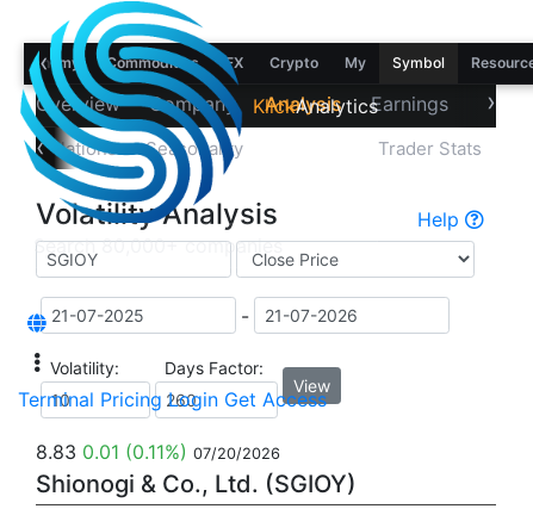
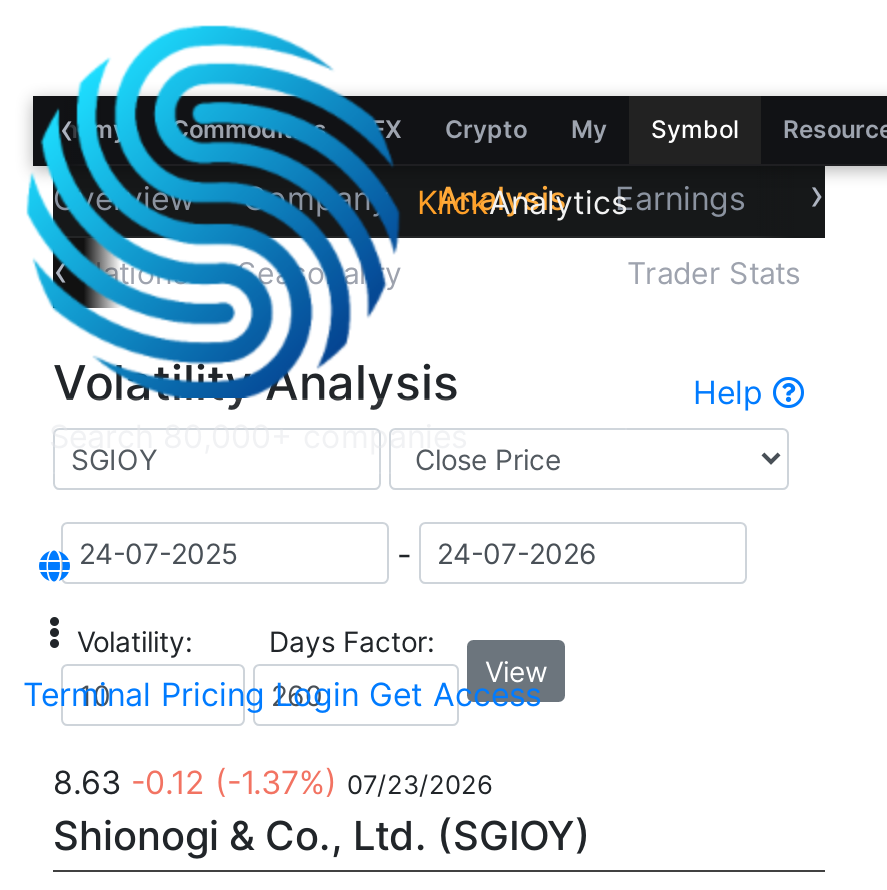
- 8.83 0.01 (0.11%) 07/20/2026
+ 8.63 -0.12 (-1.37%) 07/23/2026
